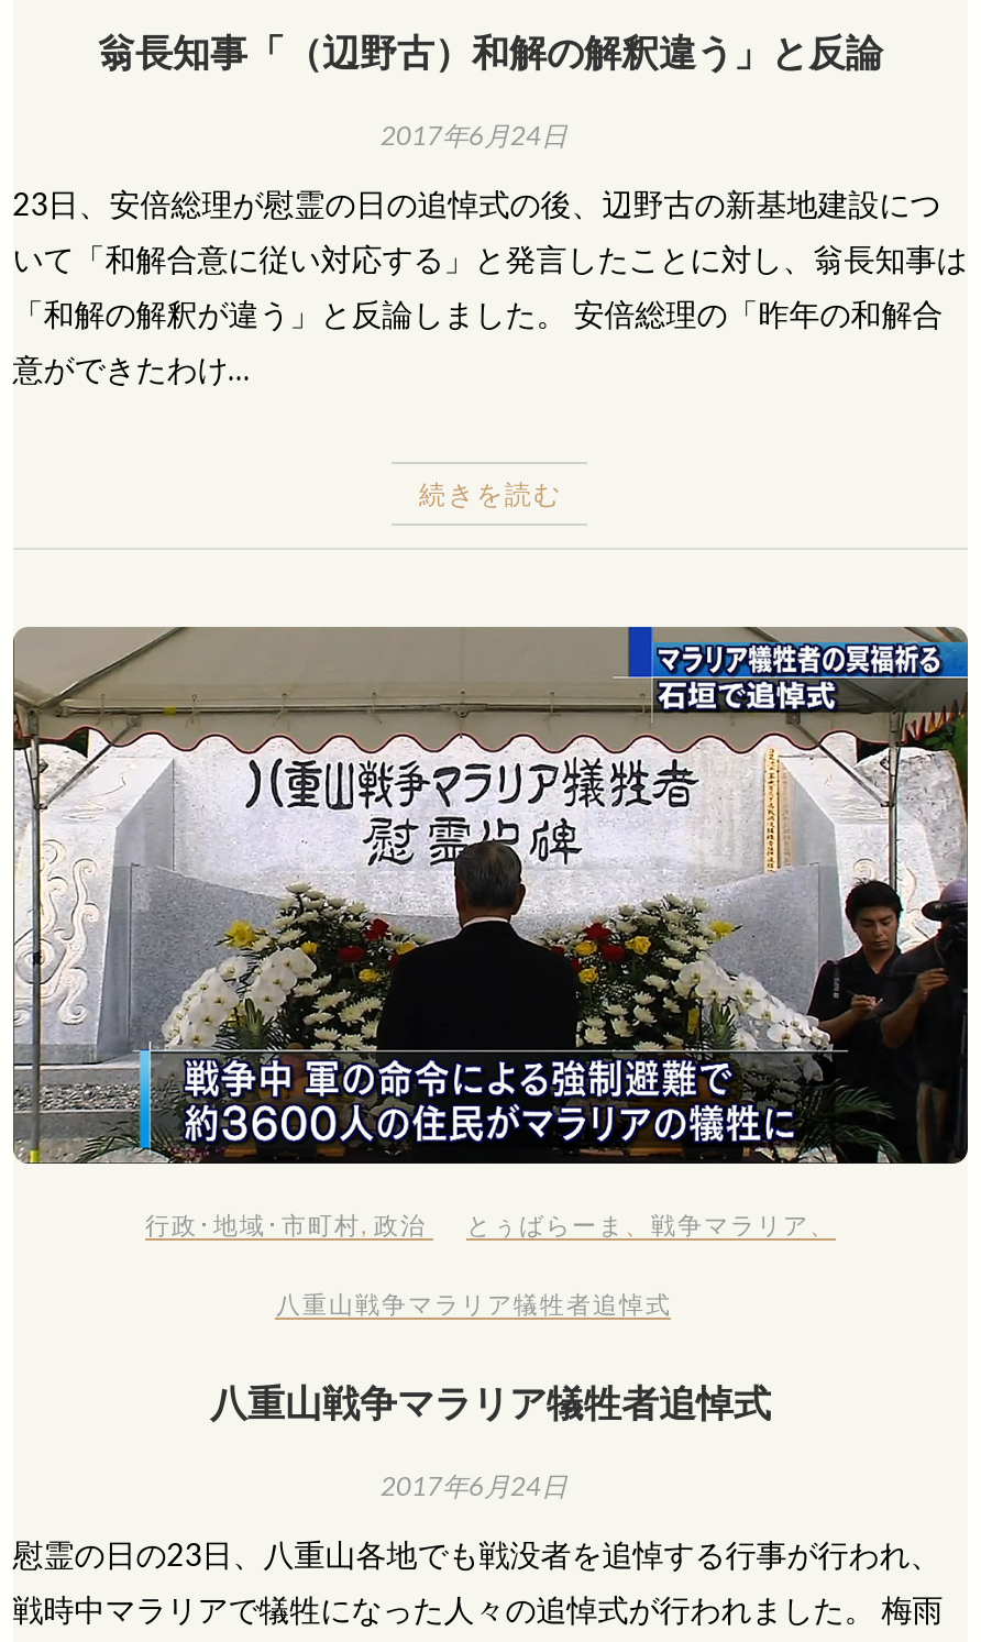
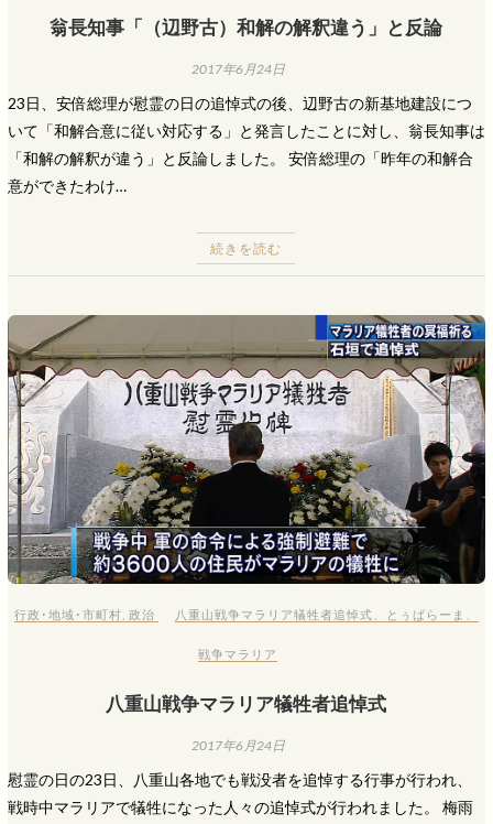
- とぅばらーま、戦争マラリア、
+ 八重山戦争マラリア犠牲者追悼式、とぅばらーま、

- 八重山戦争マラリア犠牲者追悼式
+ 戦争マラリア
